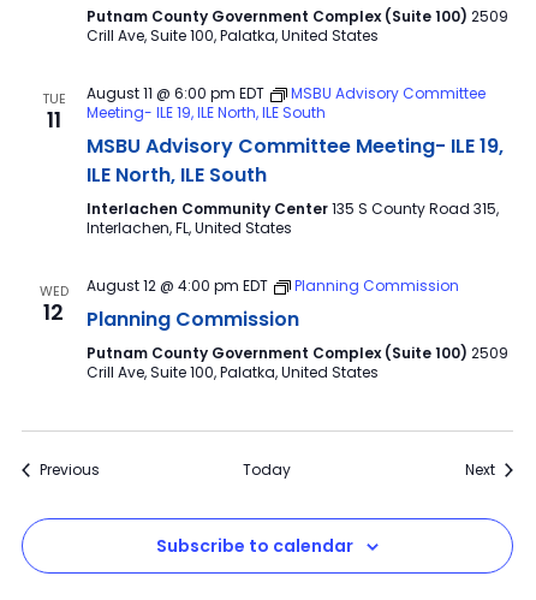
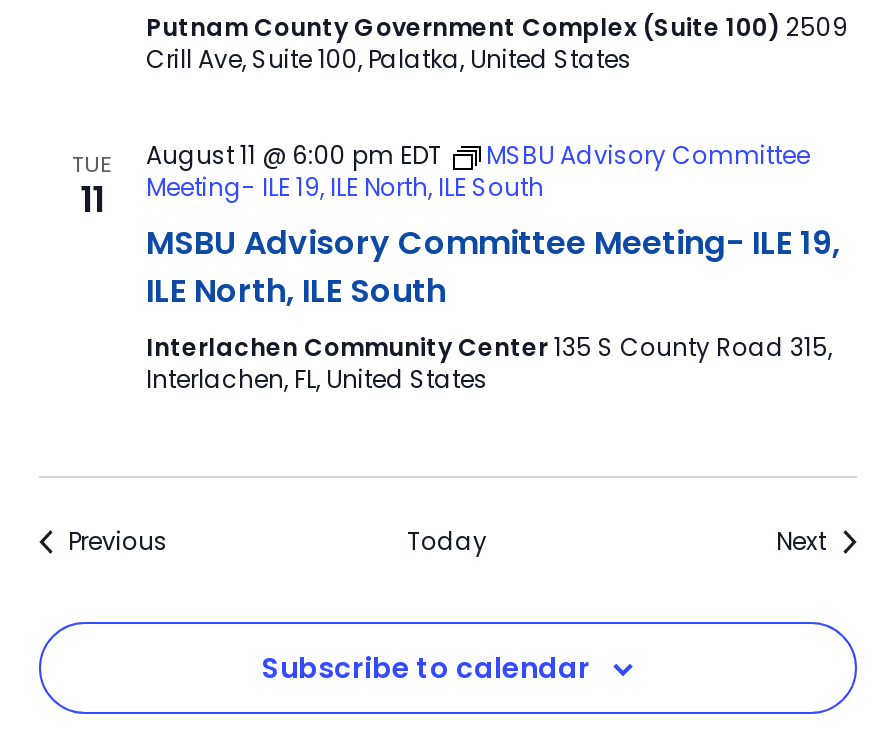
- WED
- 12

- August 12 @ 4:00 pm EDT
- Planning Commission
- Planning Commission
- Putnam County Government Complex (Suite 100) 2509
- Crill Ave, Suite 100, Palatka, United States
